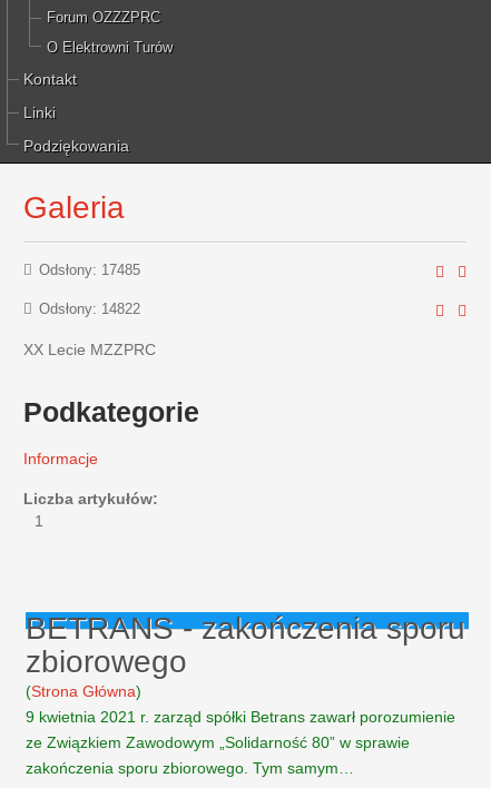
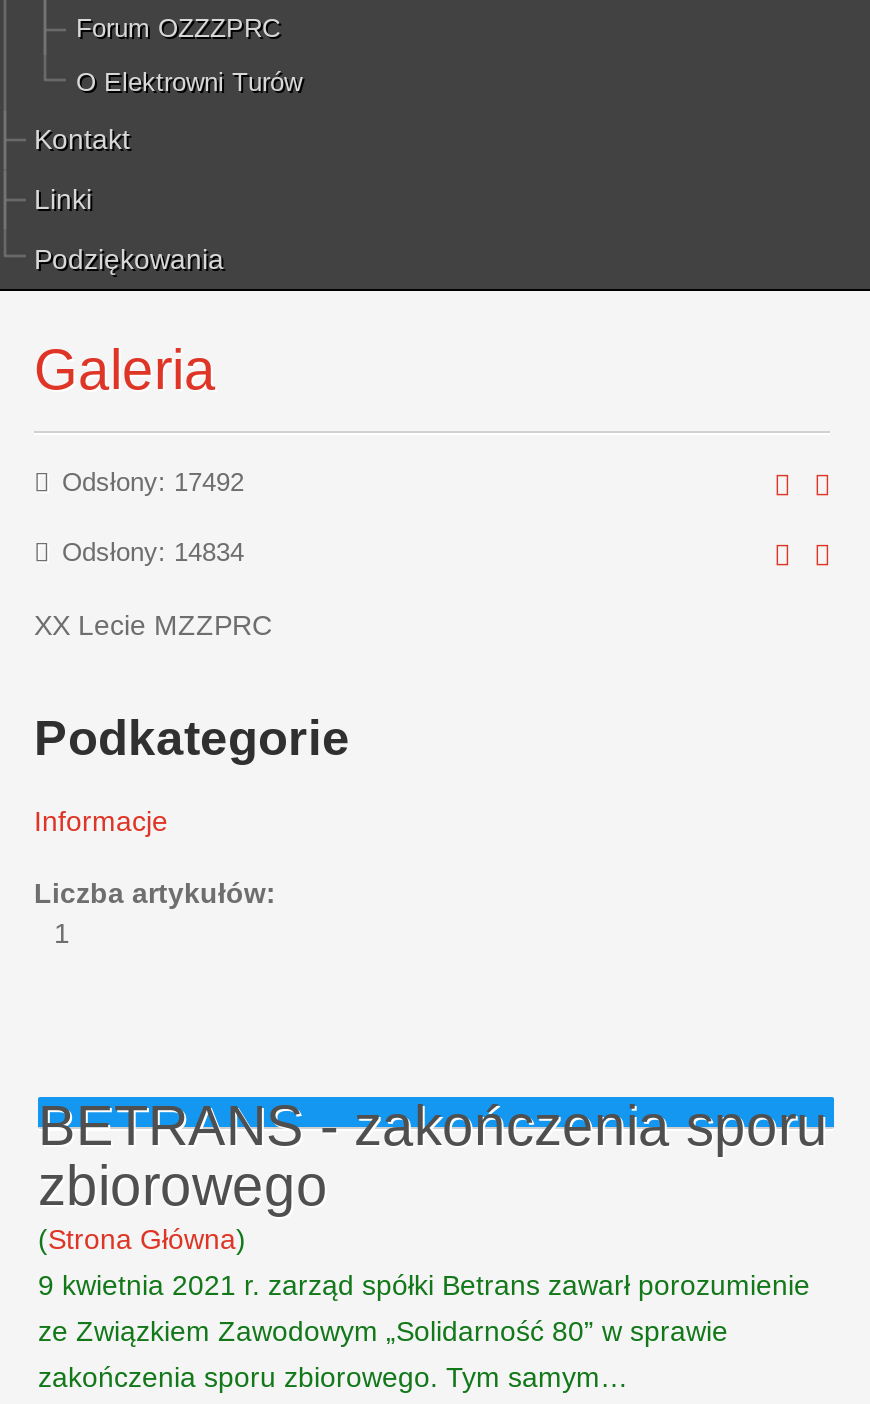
- Odsłony: 17485
+ Odsłony: 17492

- Odsłony: 14822
+ Odsłony: 14834
